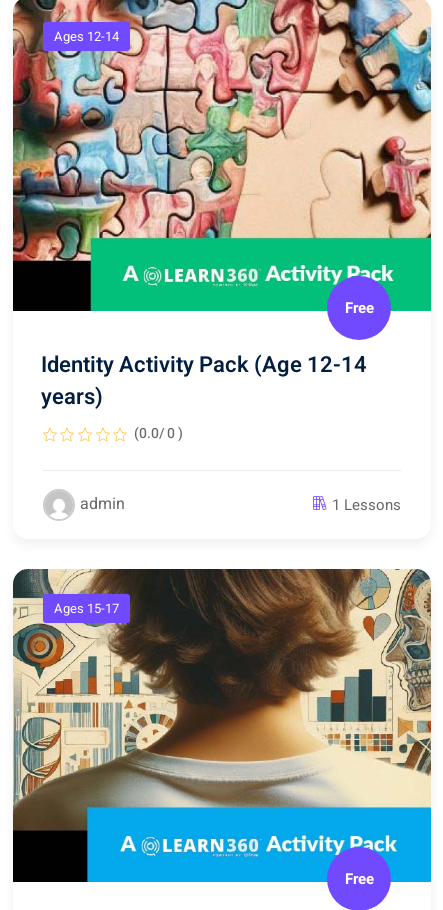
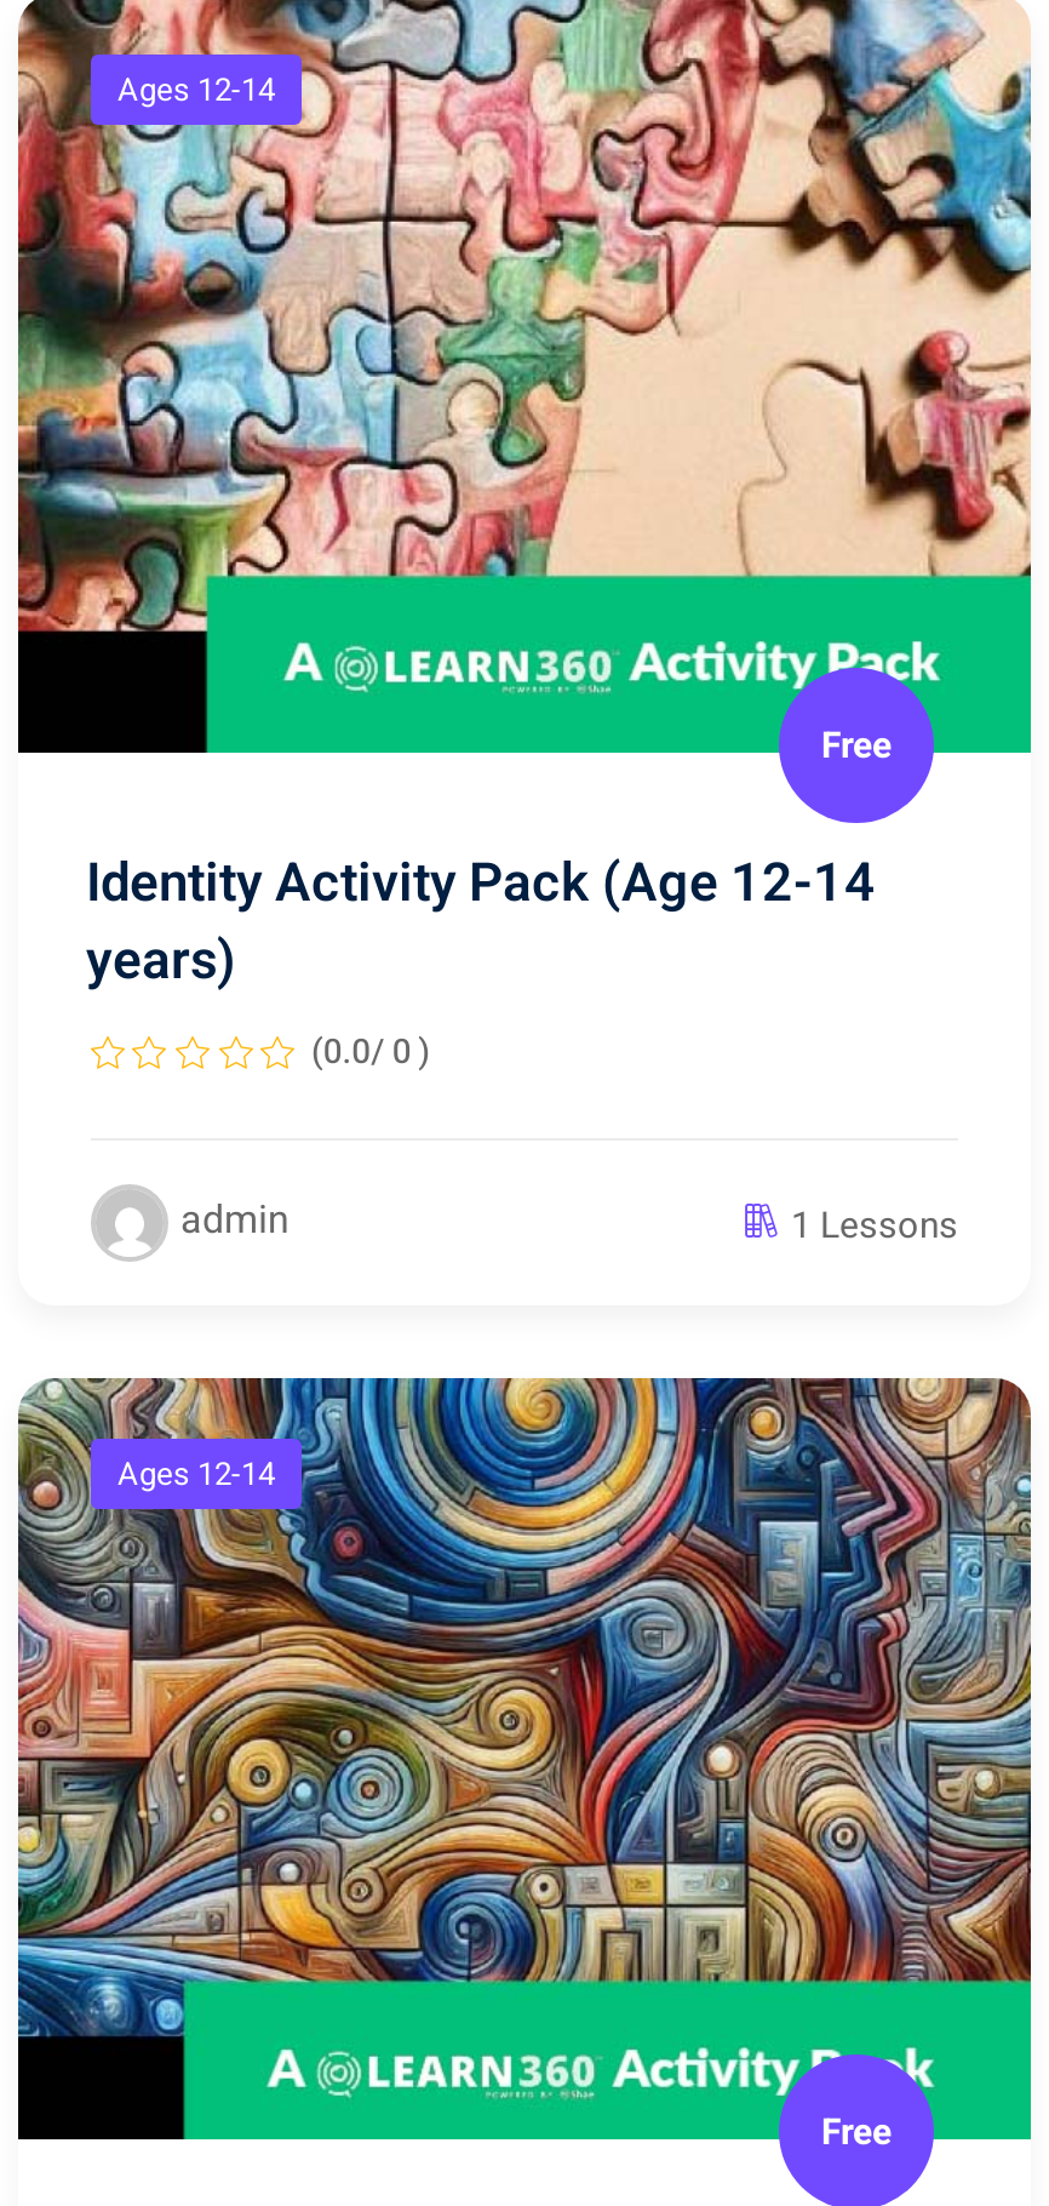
- [image]
- Ages 15-17
+ [image]
+ Ages 12-14
